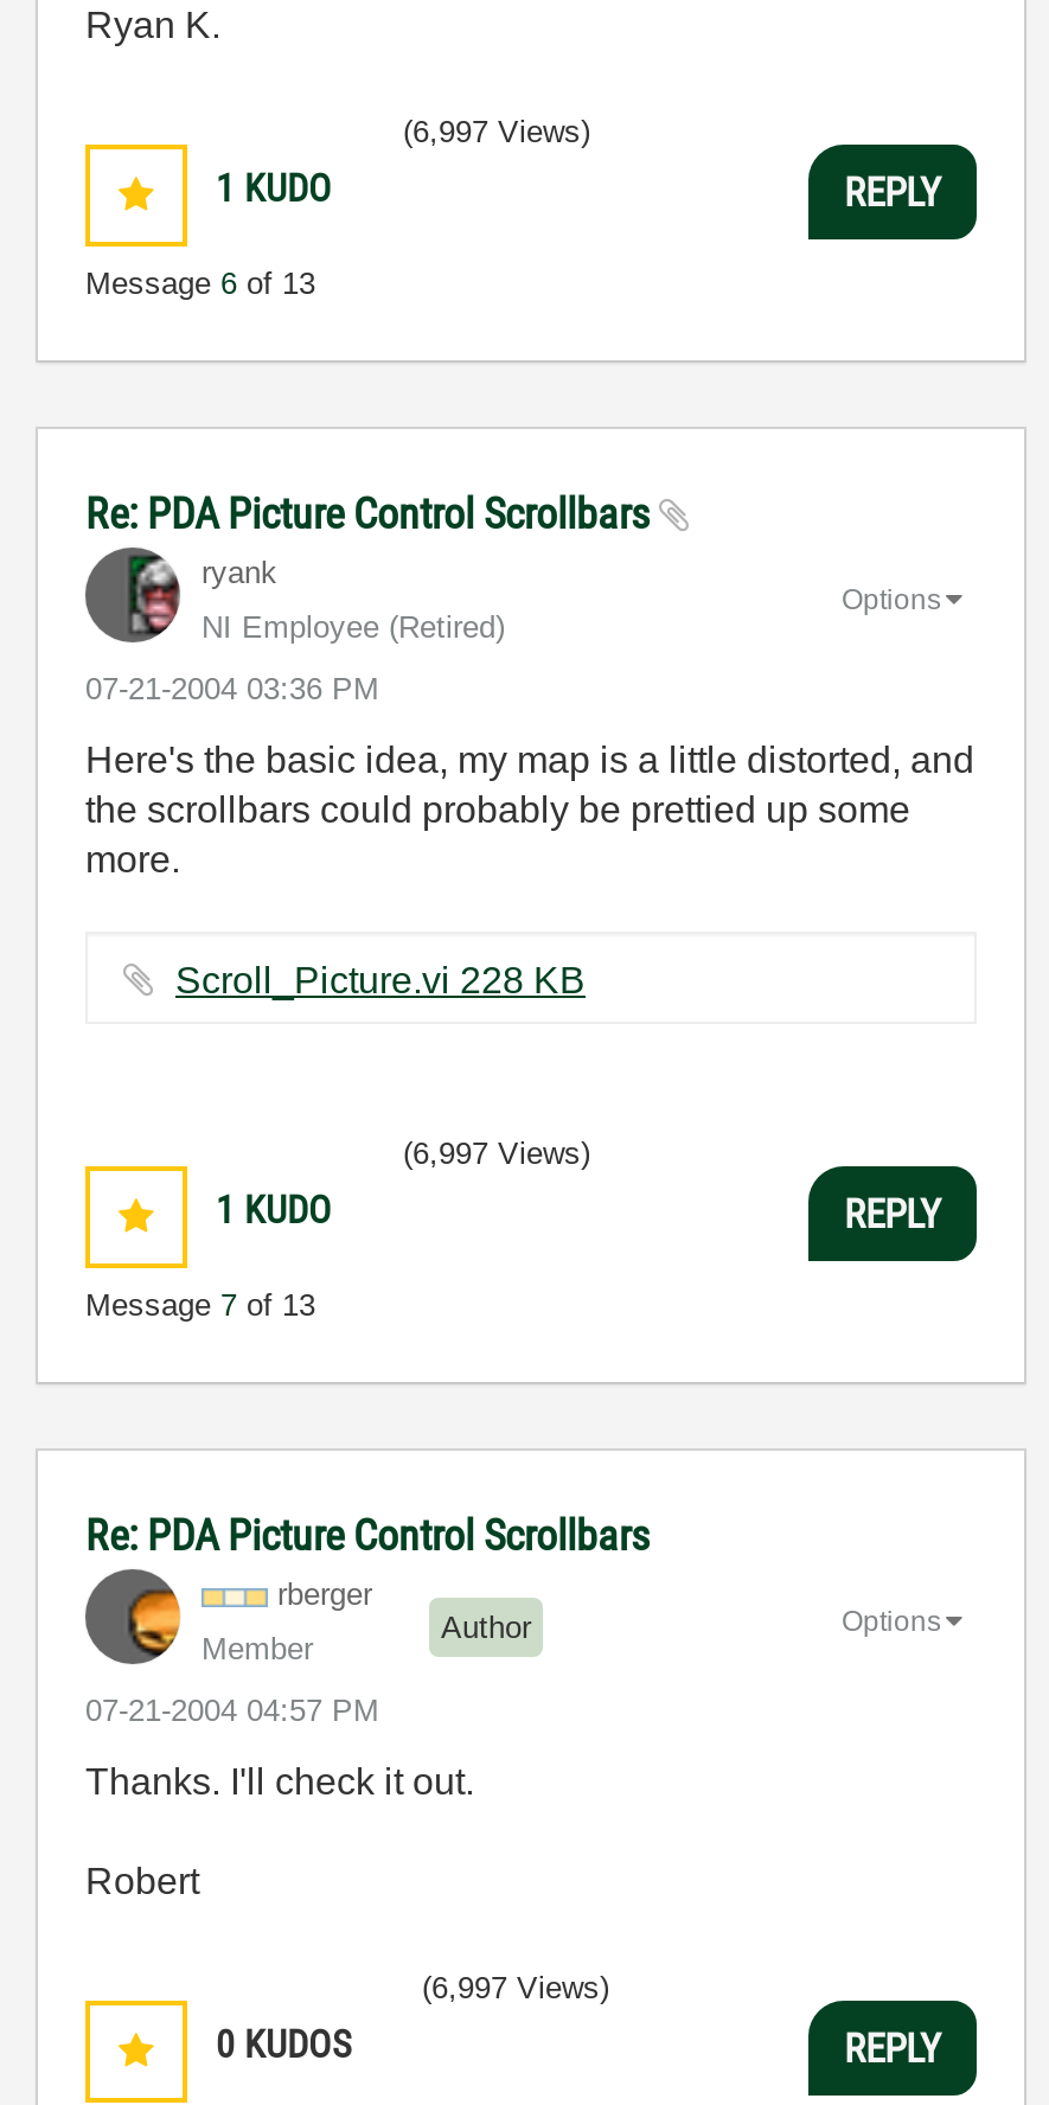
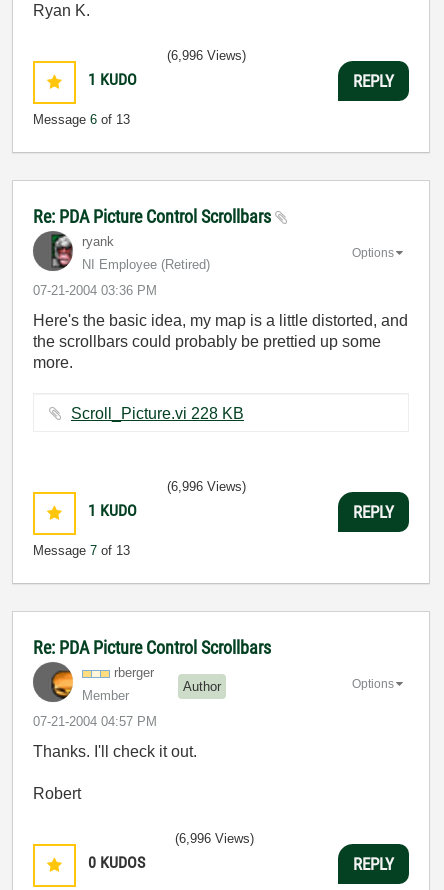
- (6,997 Views)
+ (6,996 Views)

- (6,997 Views)
+ (6,996 Views)

- (6,997 Views)
+ (6,996 Views)
